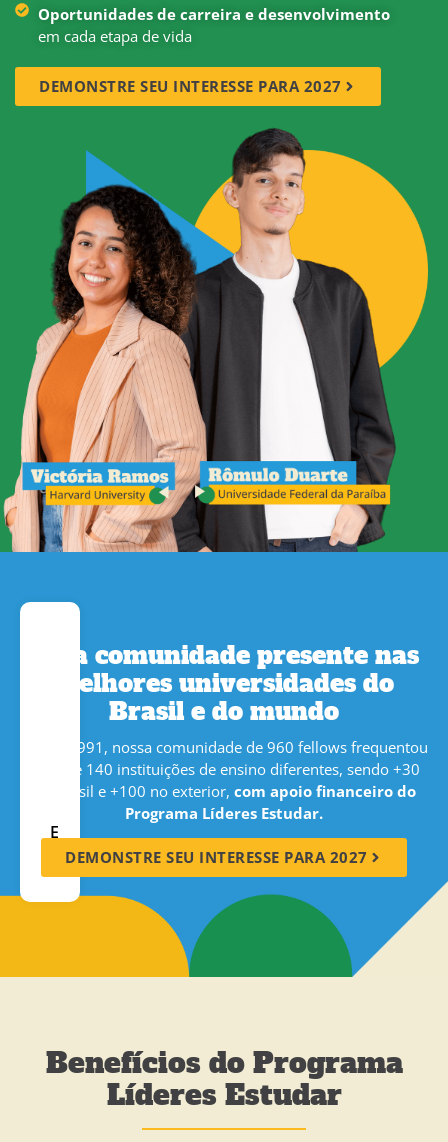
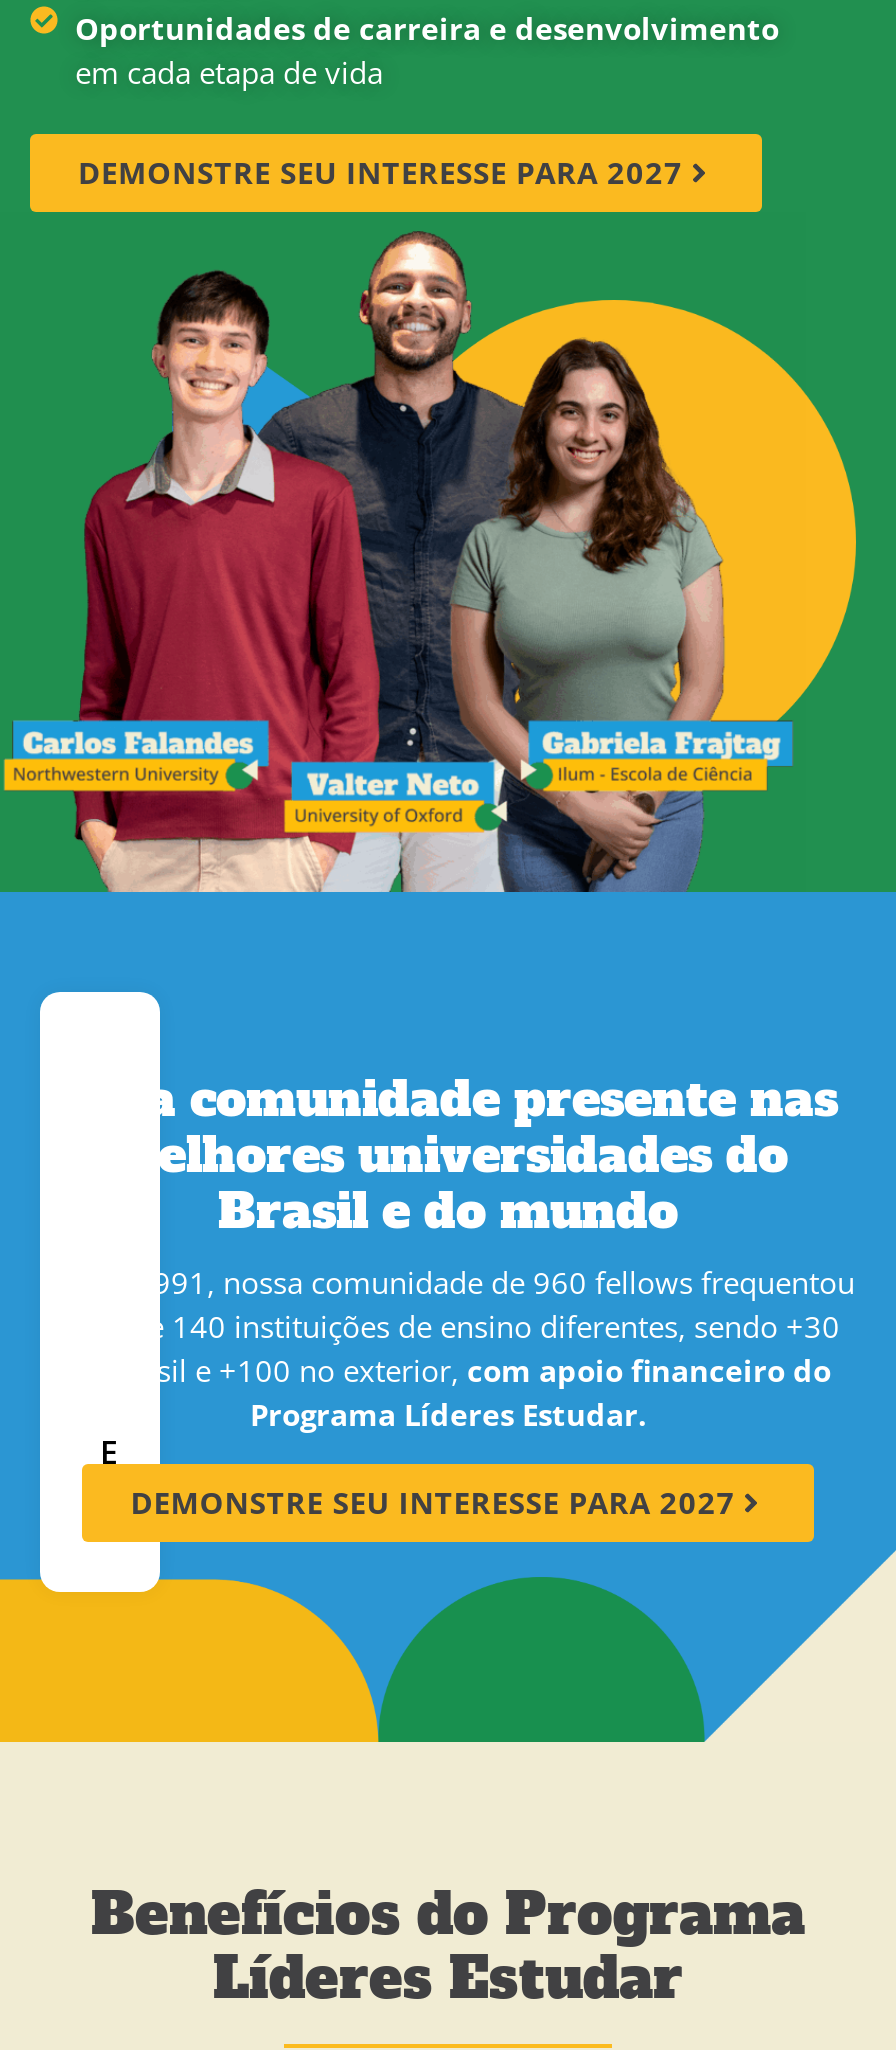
- [image]
+ [image]
